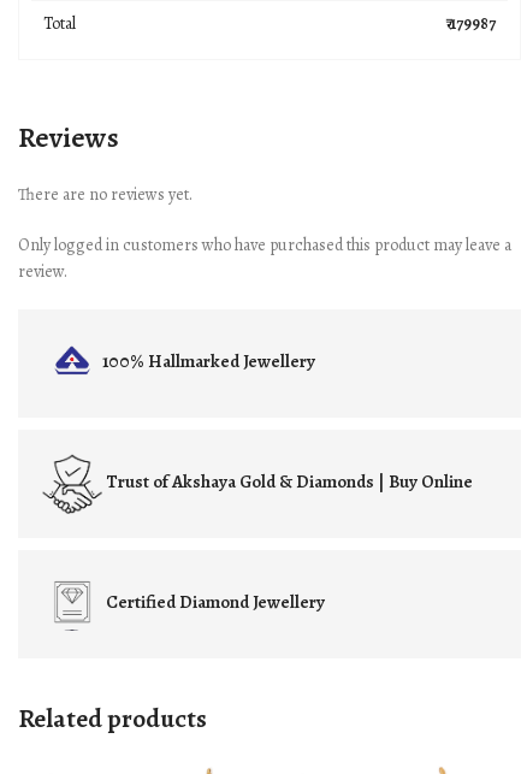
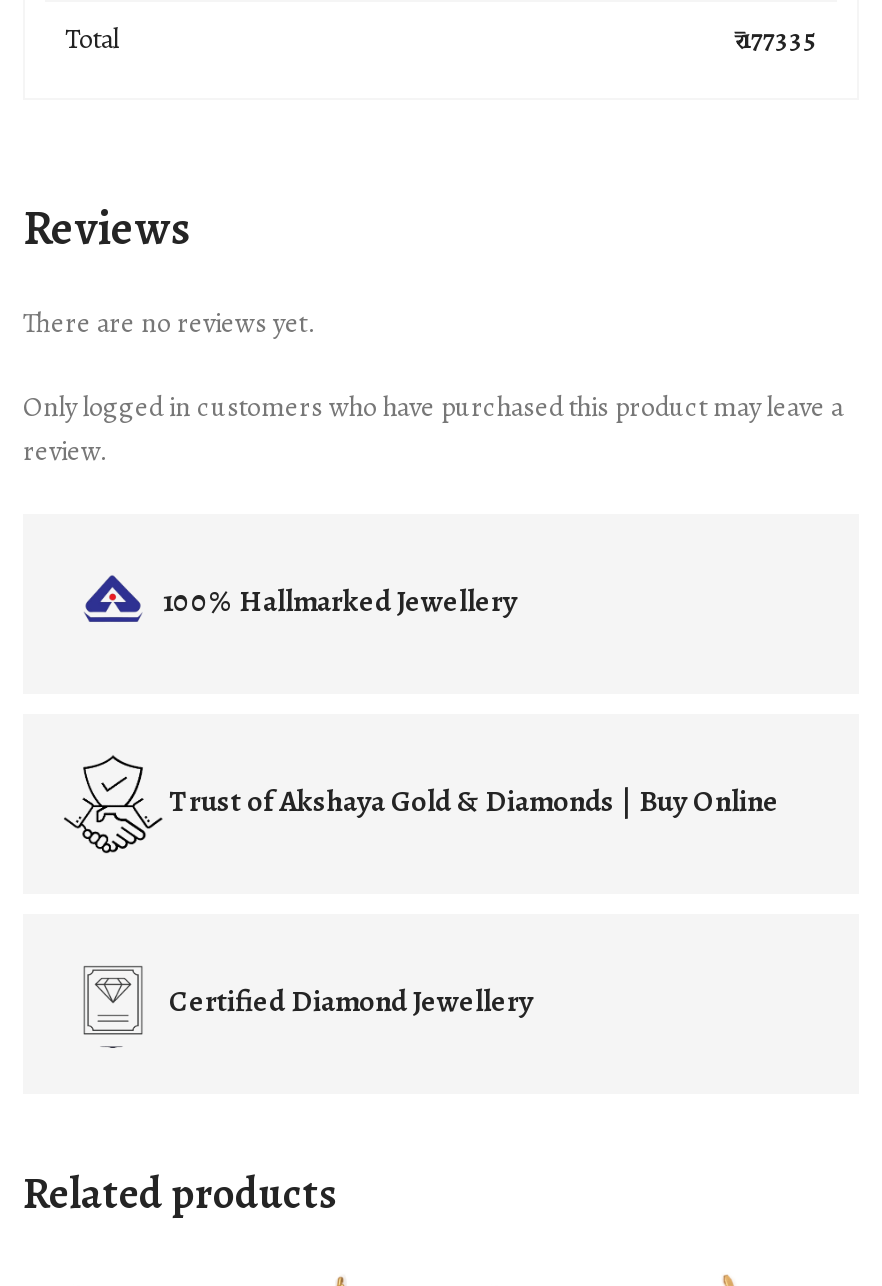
- ₹ 179987
+ ₹ 177335
